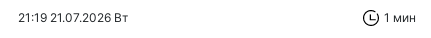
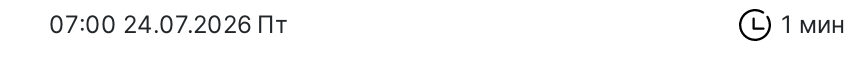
- 21:19 21.07.2026 Вт
+ 07:00 24.07.2026 Пт
